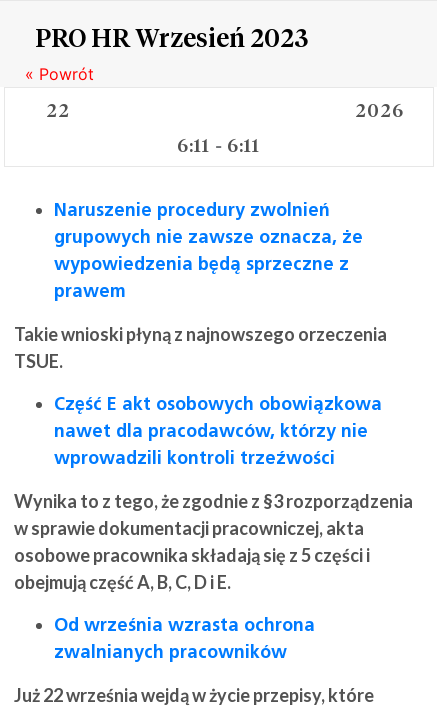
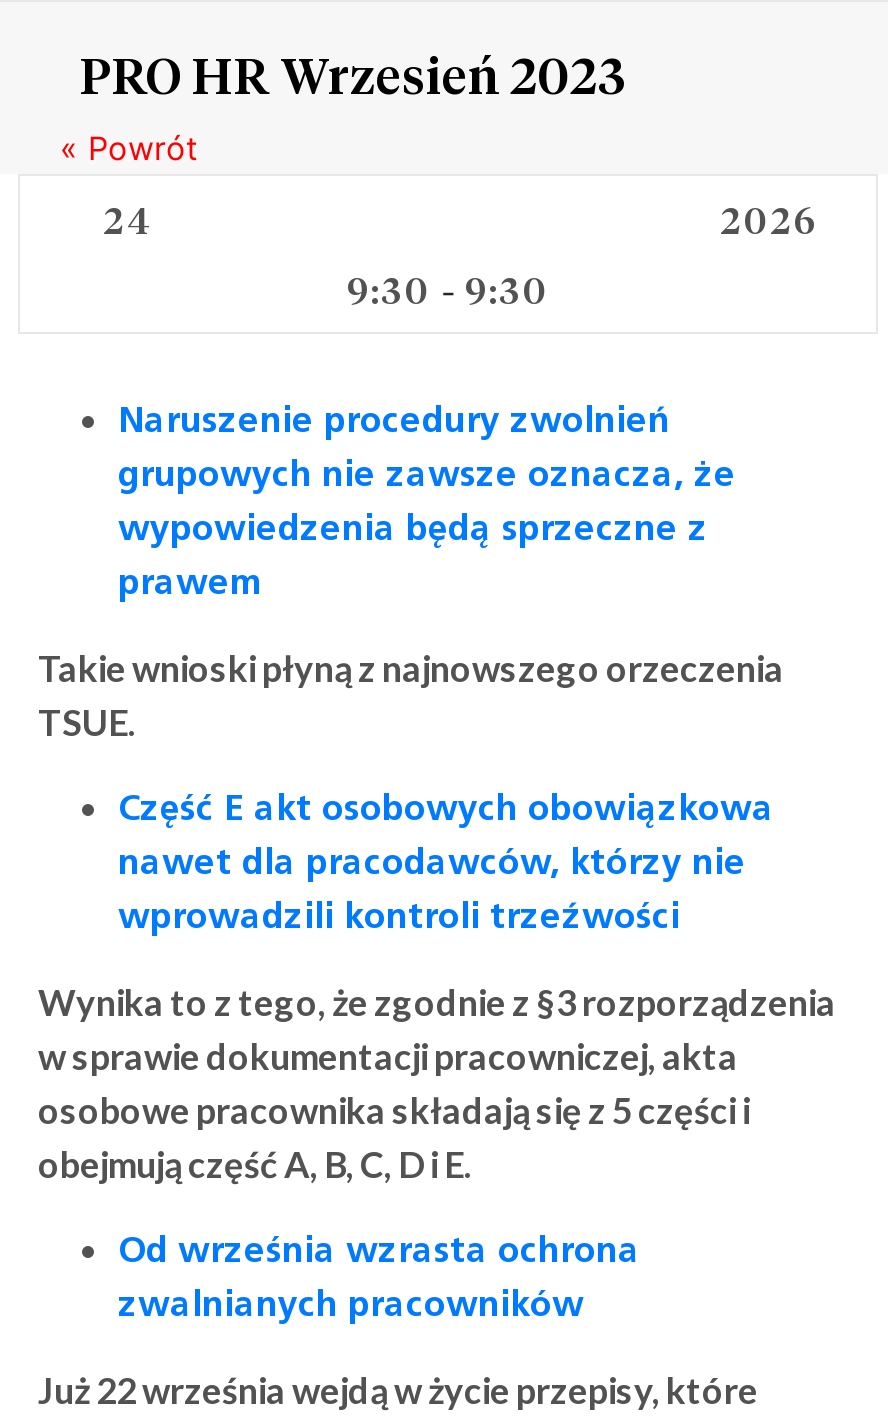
- 22
+ 24

- 6:11 - 6:11
+ 9:30 - 9:30
